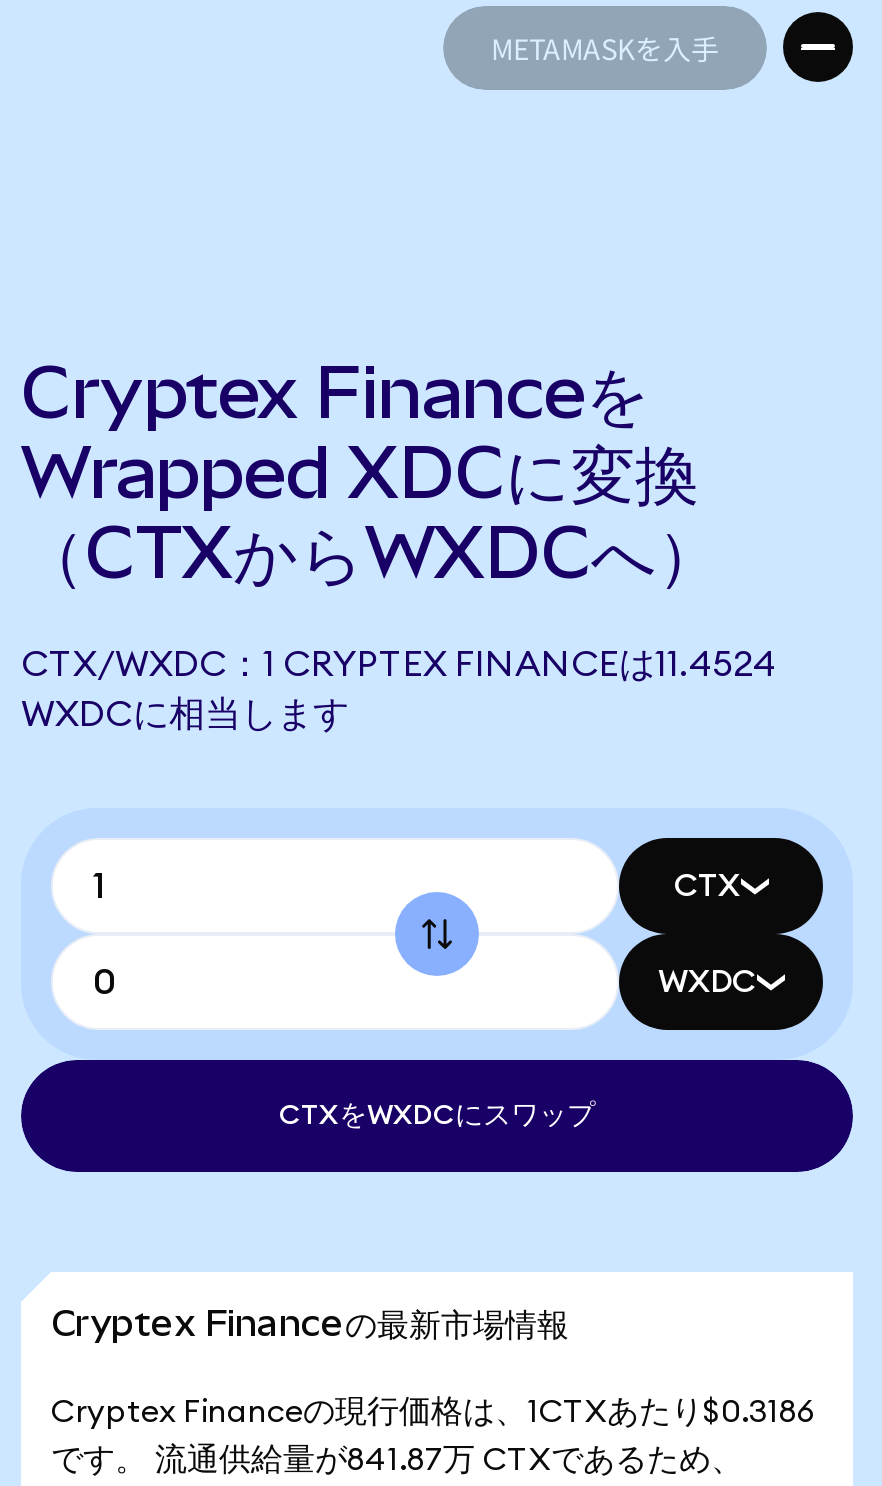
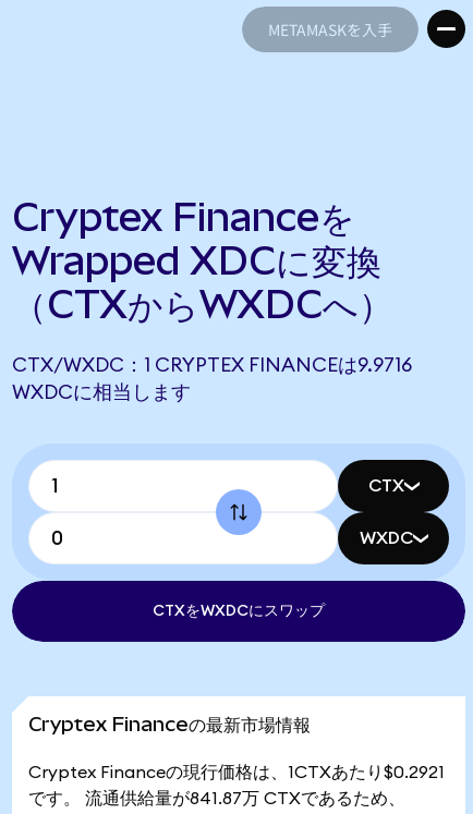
- CTX/WXDC：1 CRYPTEX FINANCEは11.4524
+ CTX/WXDC：1 CRYPTEX FINANCEは9.9716

- Cryptex Financeの現行価格は、1CTXあたり$0.3186
+ Cryptex Financeの現行価格は、1CTXあたり$0.2921
